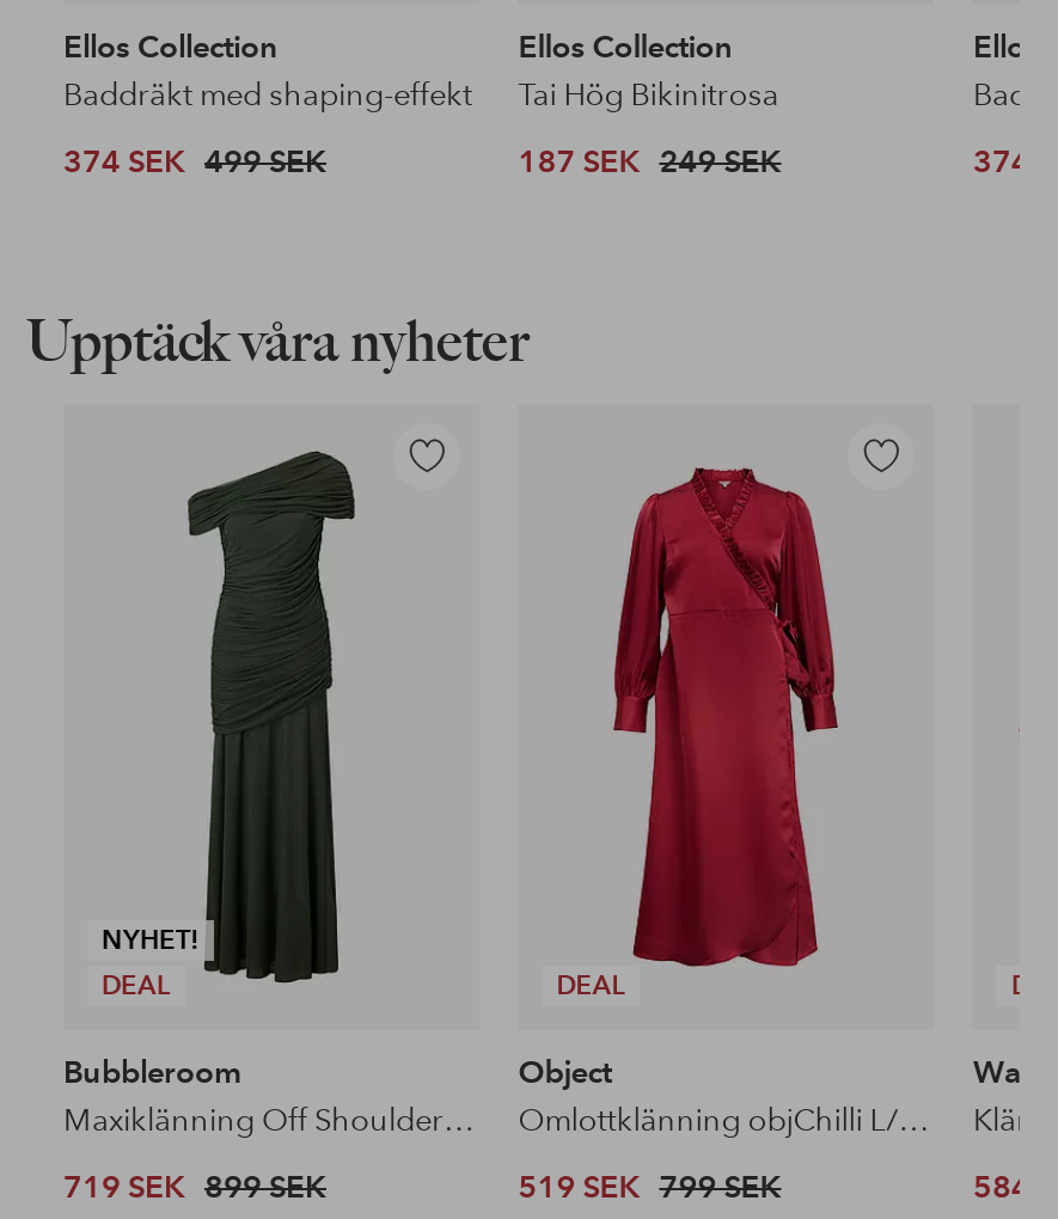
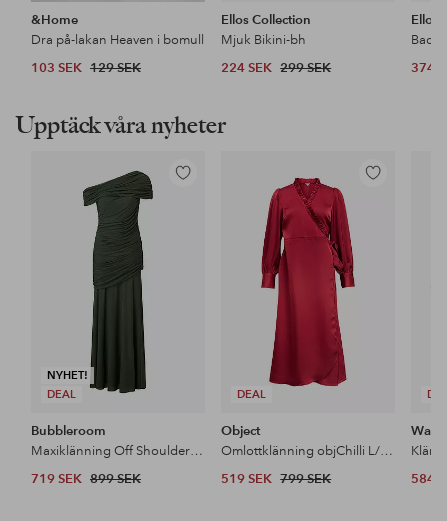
- Ellos Collection
- Baddräkt med shaping-effekt
+ &Home
+ Dra på-lakan Heaven i bomull

- Tai Hög Bikinitrosa
+ Mjuk Bikini-bh

- 374 SEK 499 SEK
+ 103 SEK 129 SEK

- 187 SEK 249 SEK
+ 224 SEK 299 SEK
